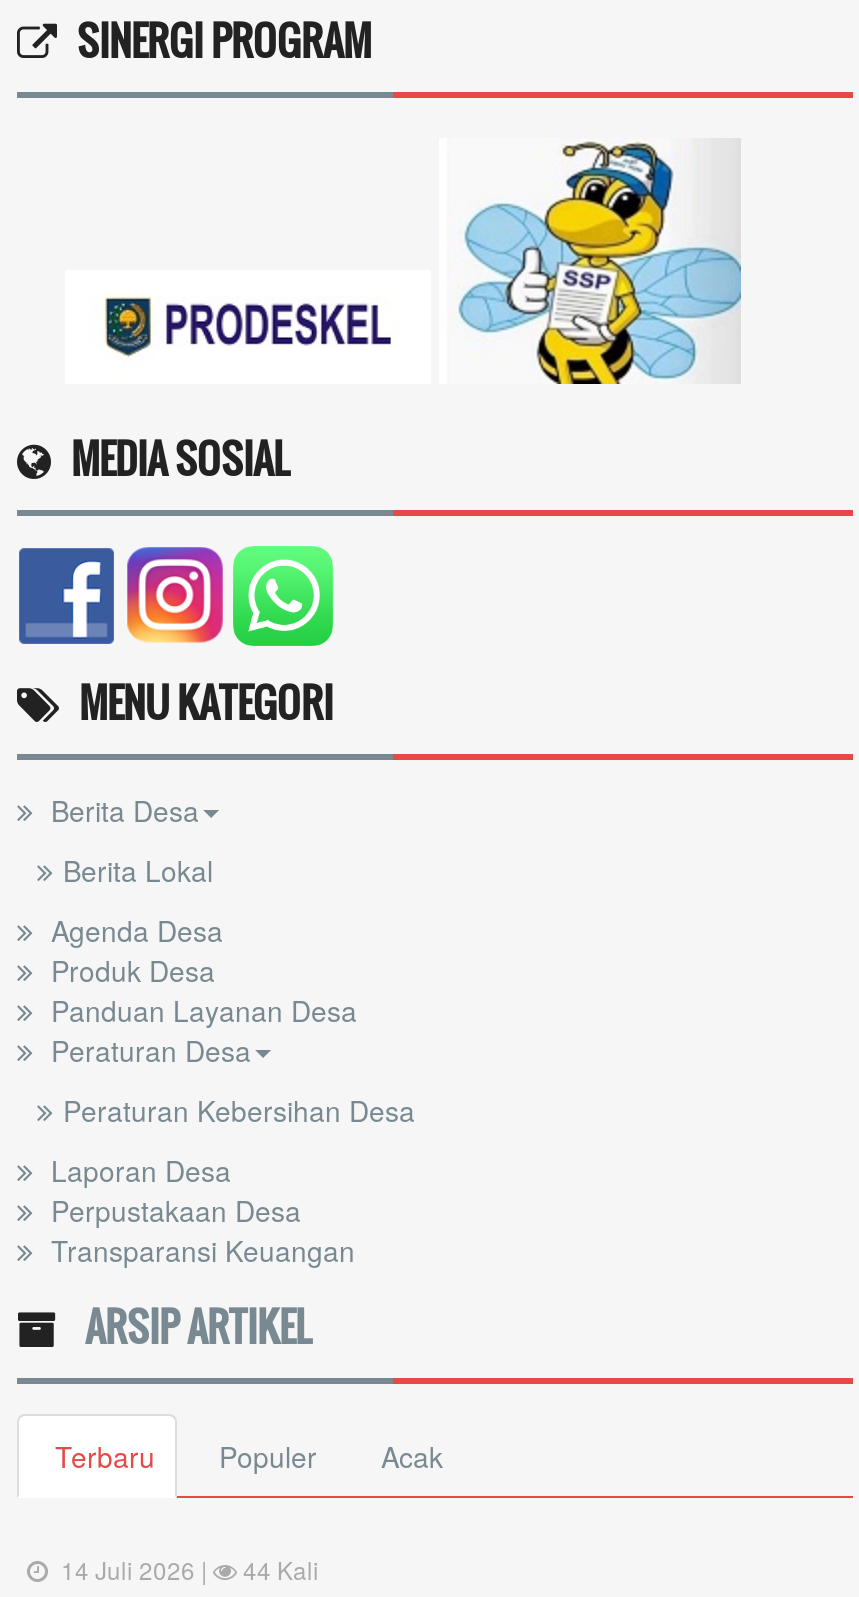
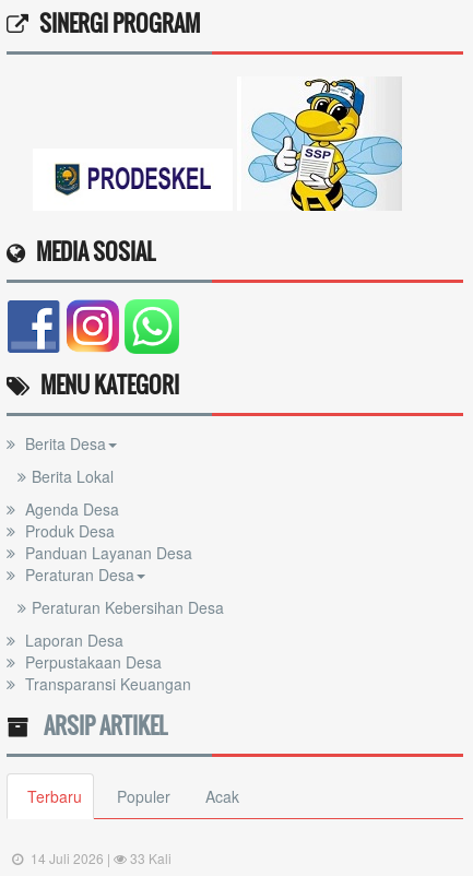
- 44 Kali
+ 33 Kali
